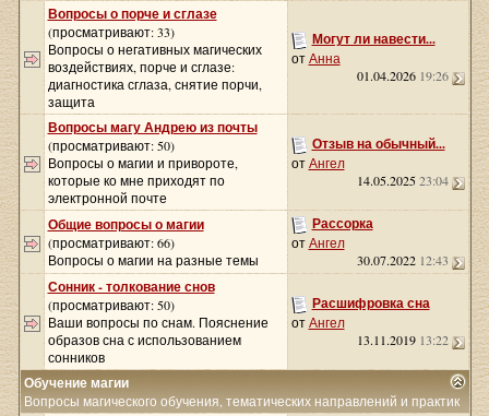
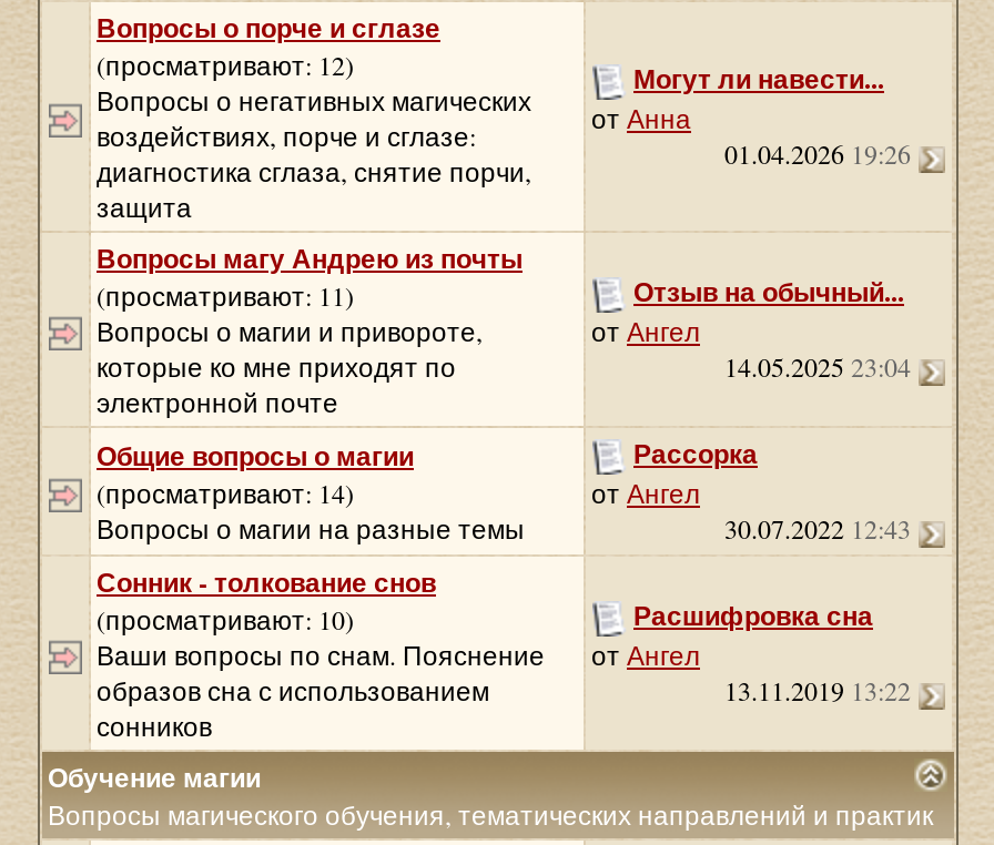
- (просматривают: 33)
+ (просматривают: 12)

- (просматривают: 50)
+ (просматривают: 11)

- (просматривают: 66)
+ (просматривают: 14)

- (просматривают: 50)
+ (просматривают: 10)
